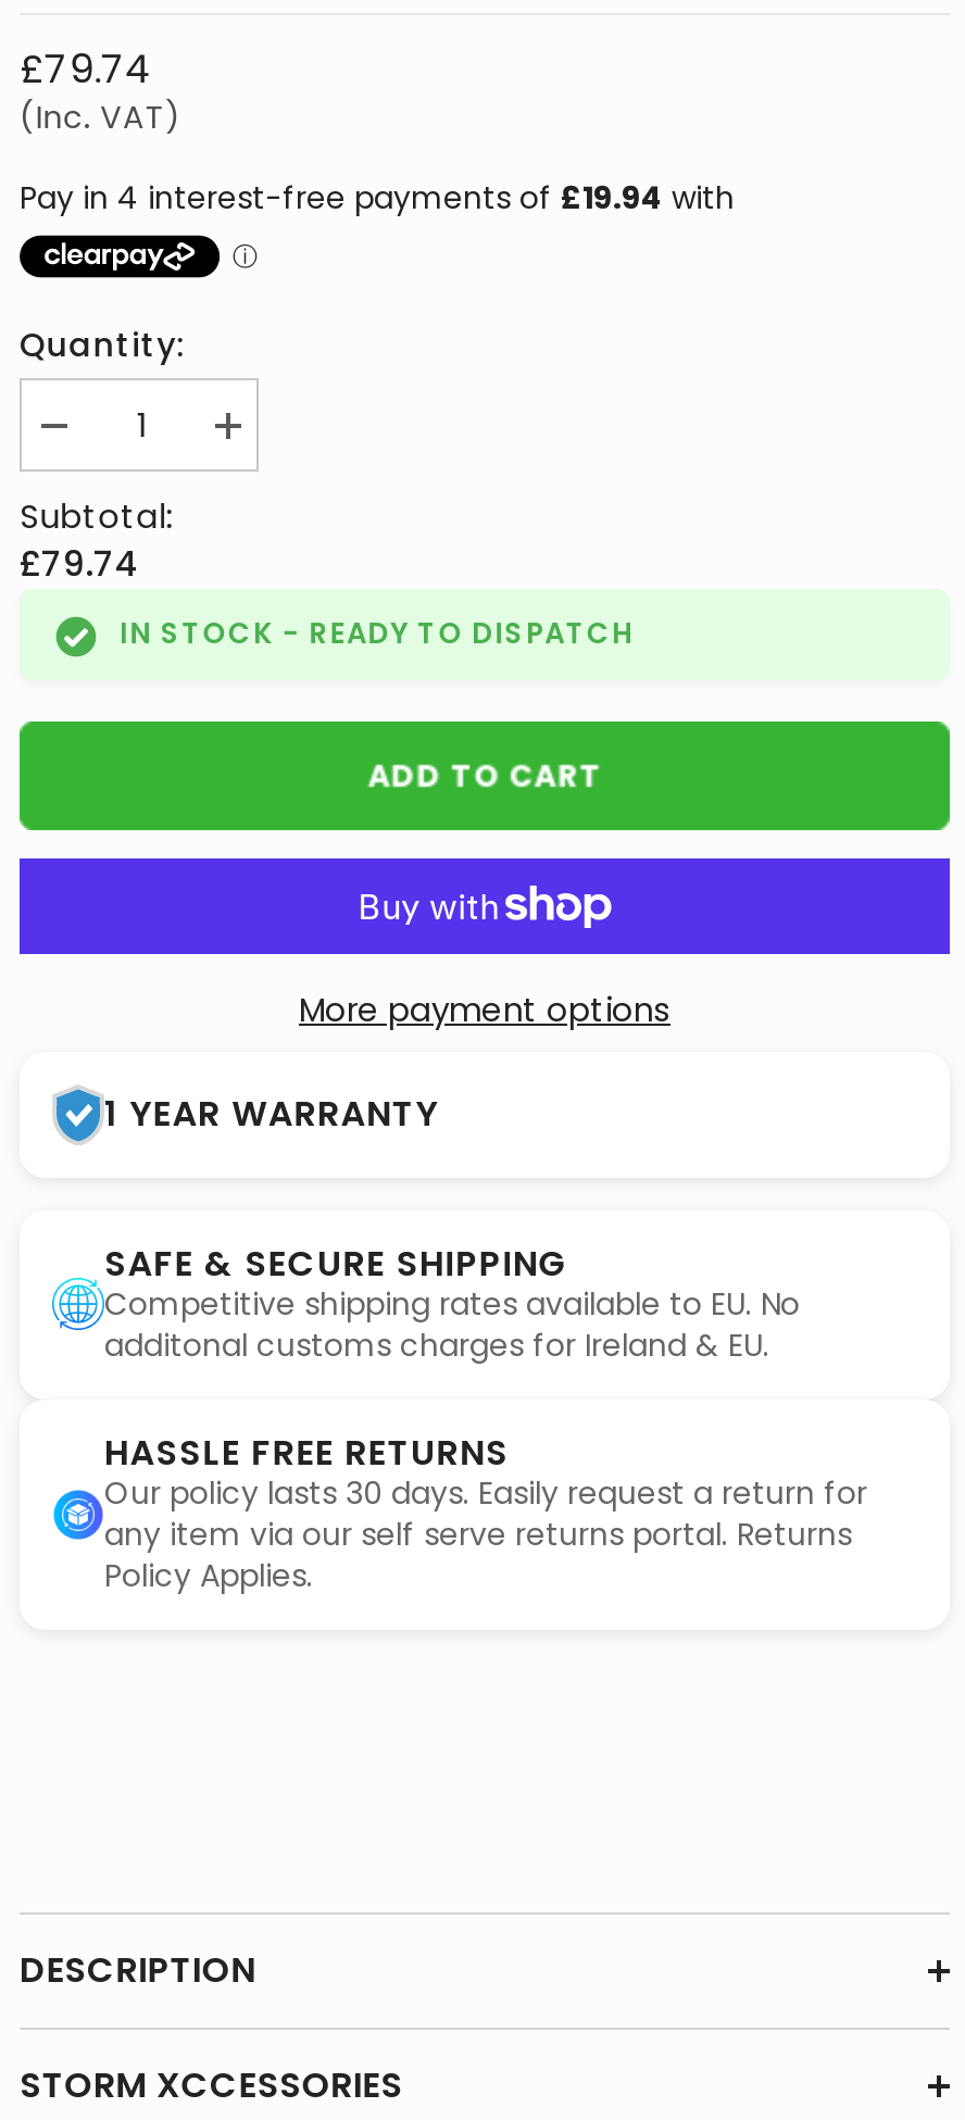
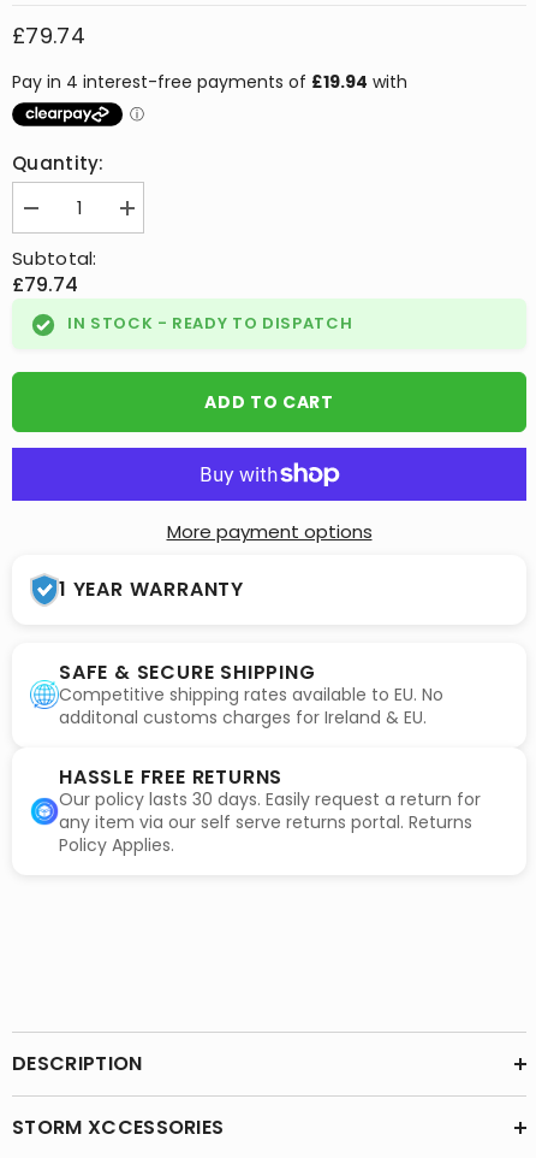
- (Inc. VAT)
